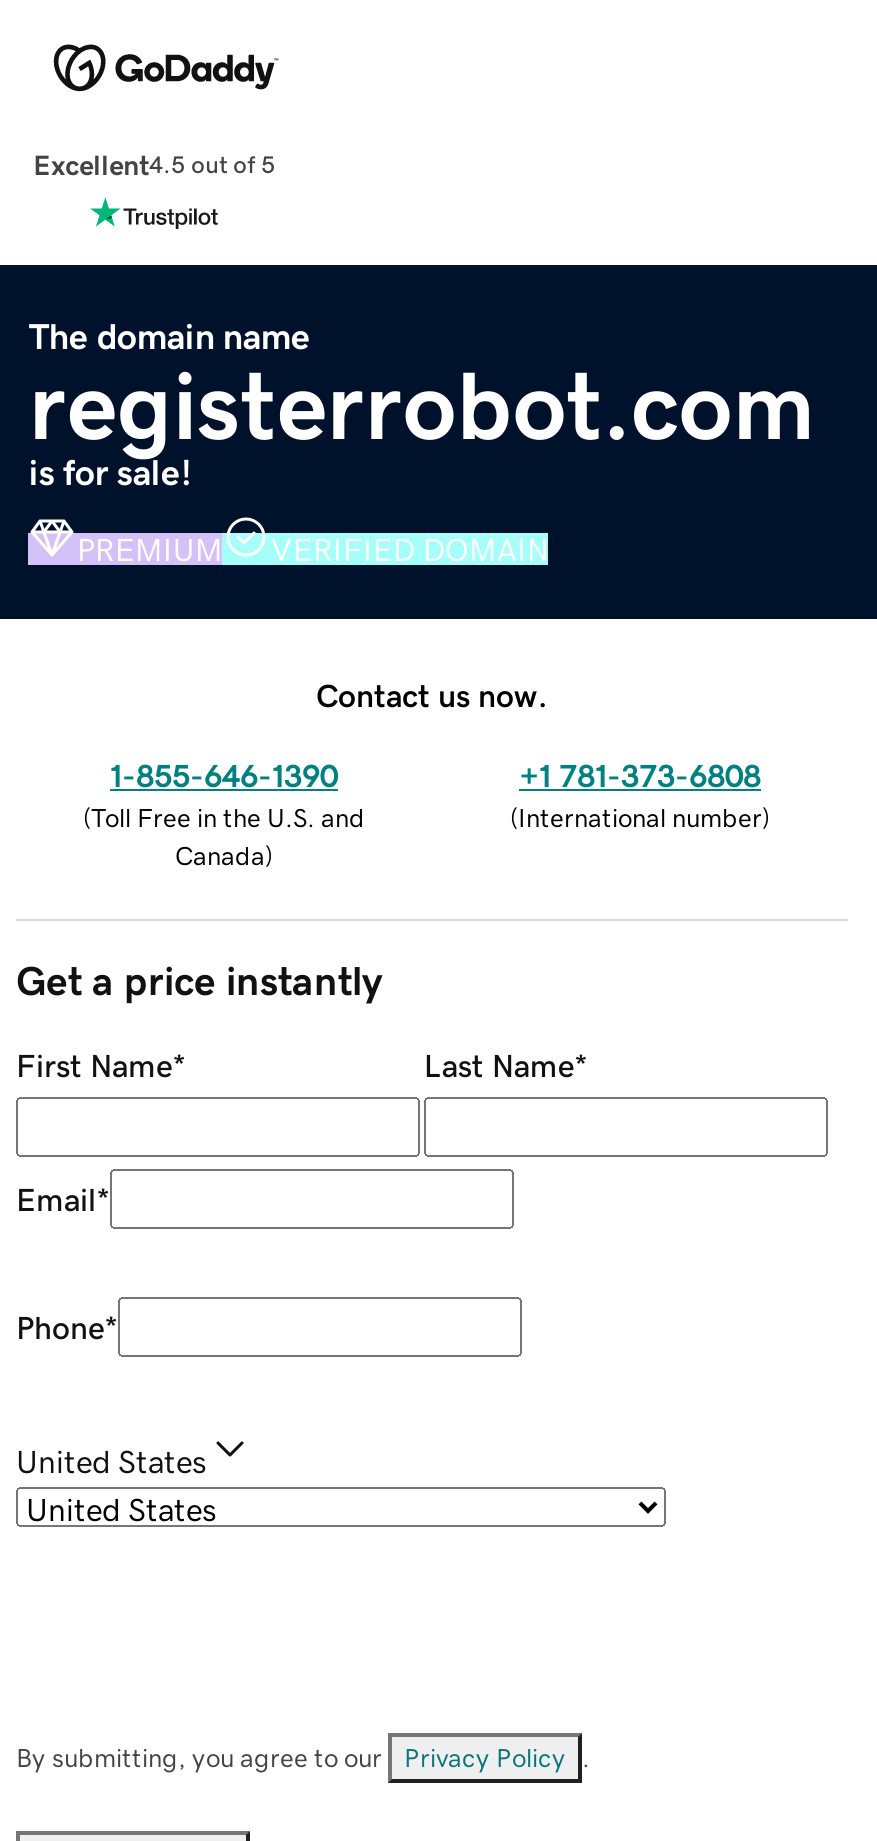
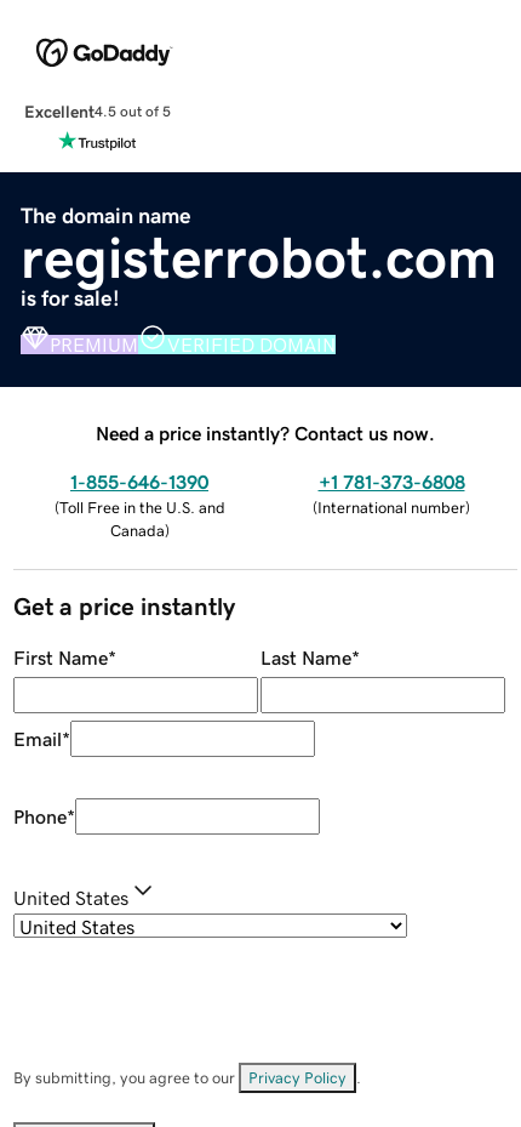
- Contact us now.
+ Need a price instantly? Contact us now.
